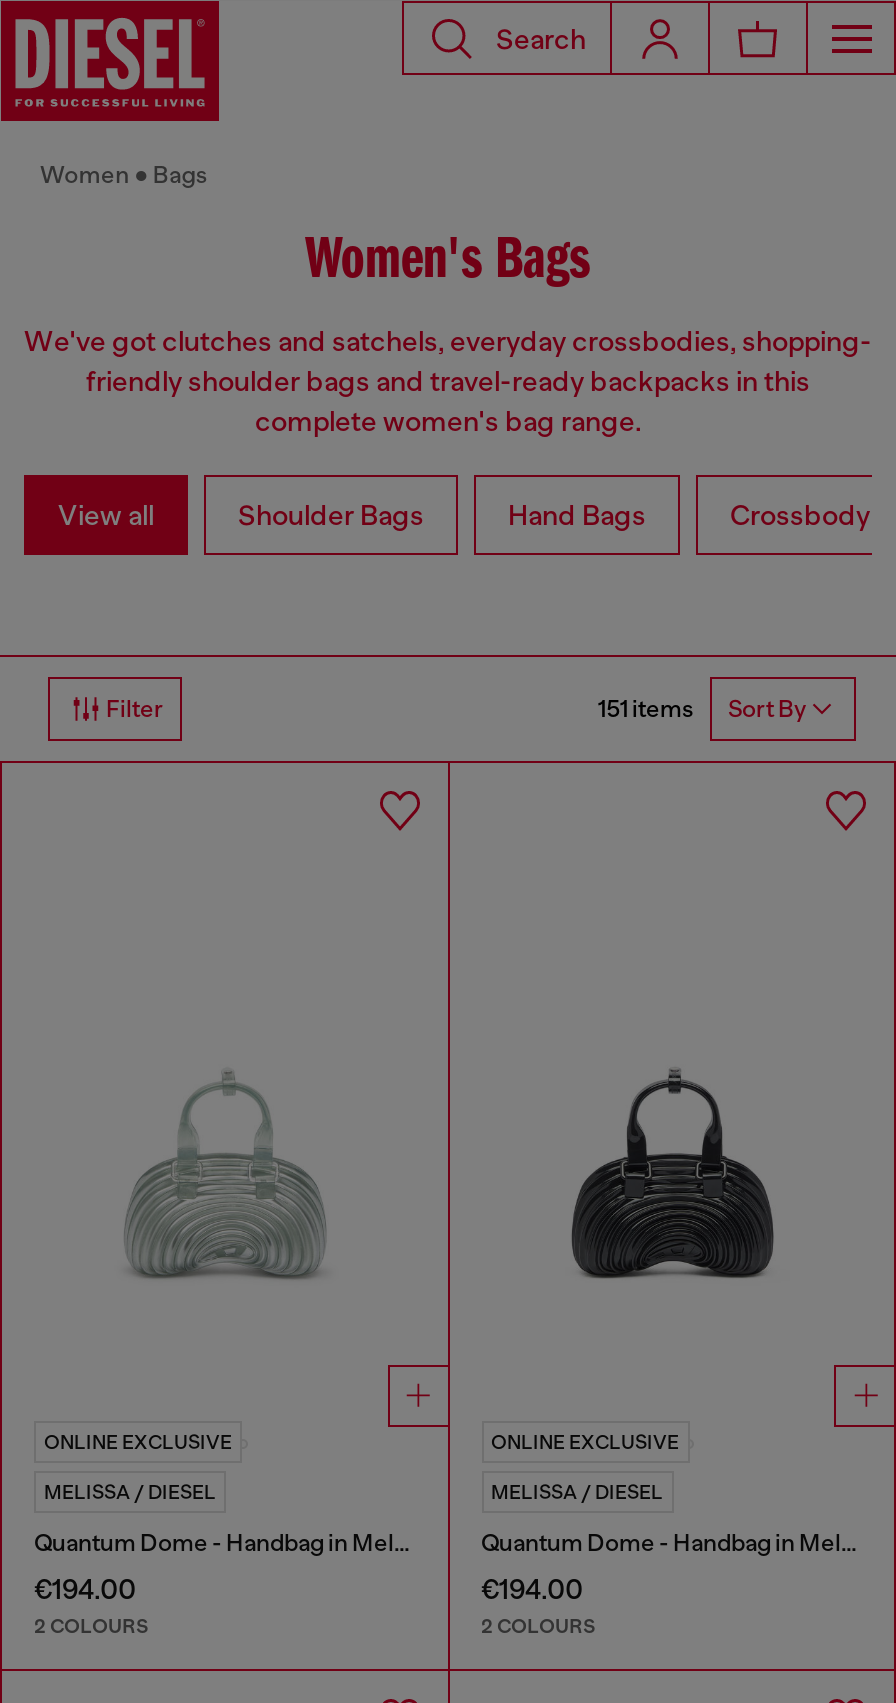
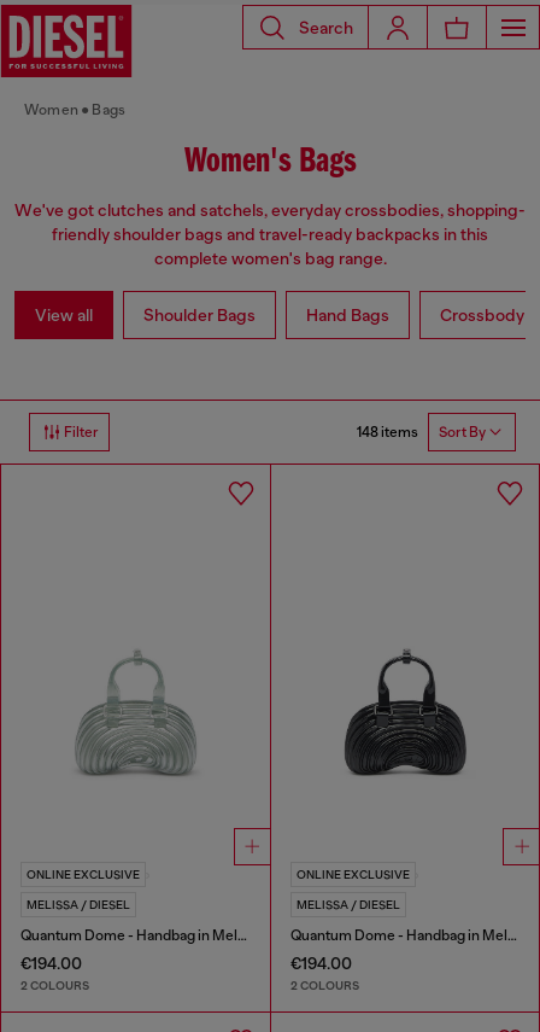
- 151 items Sort By
+ 148 items Sort By
